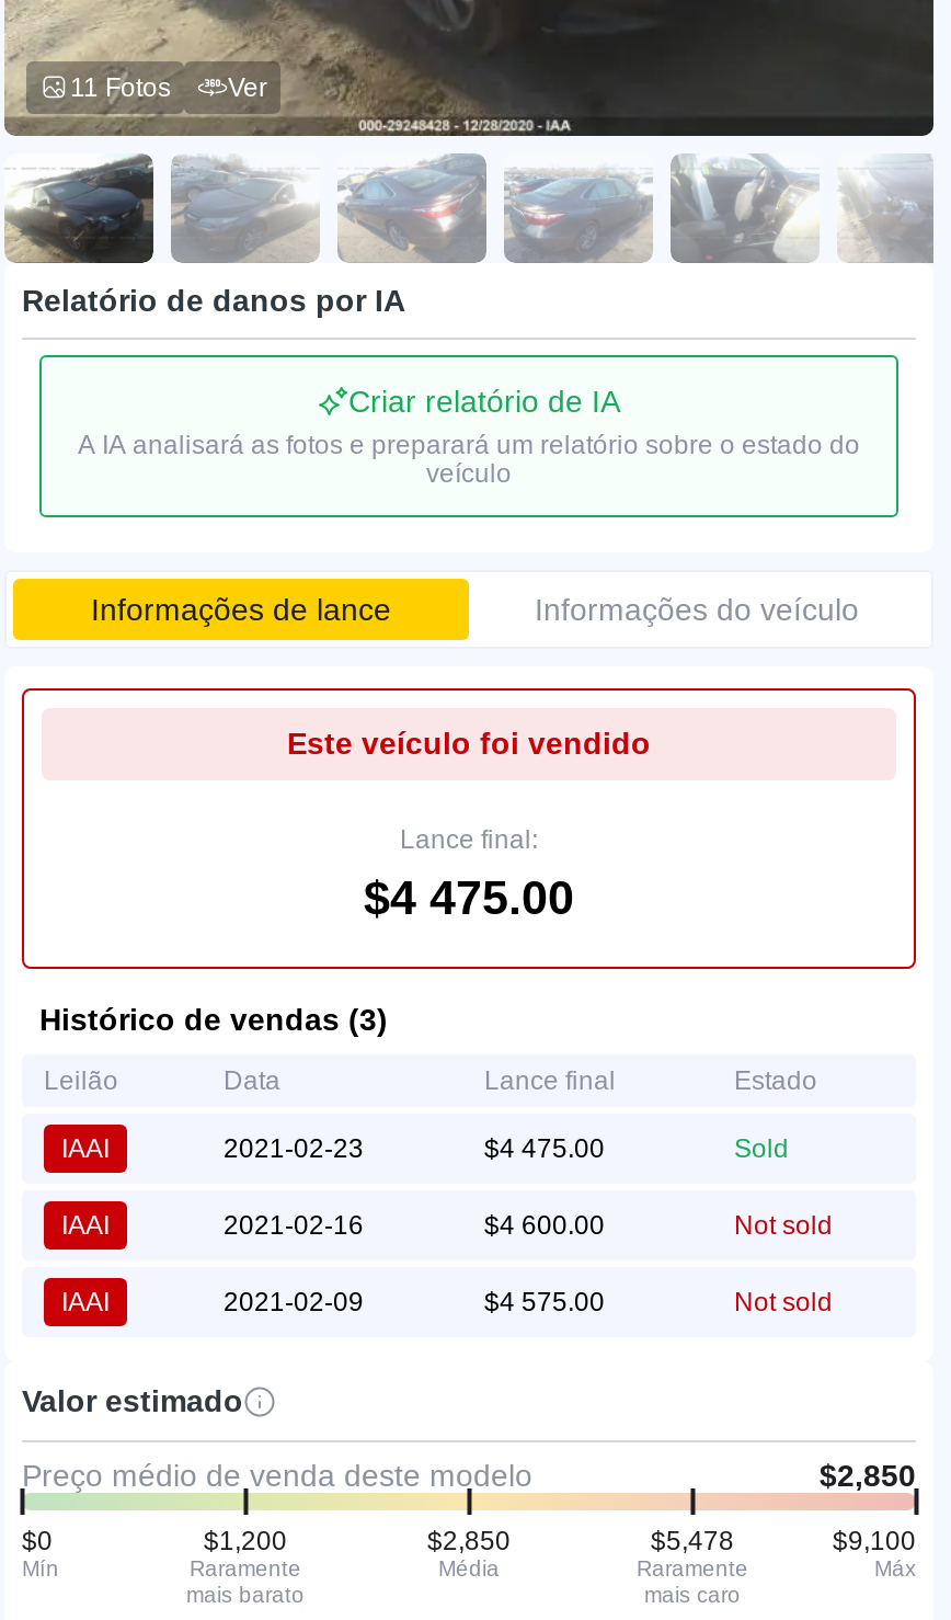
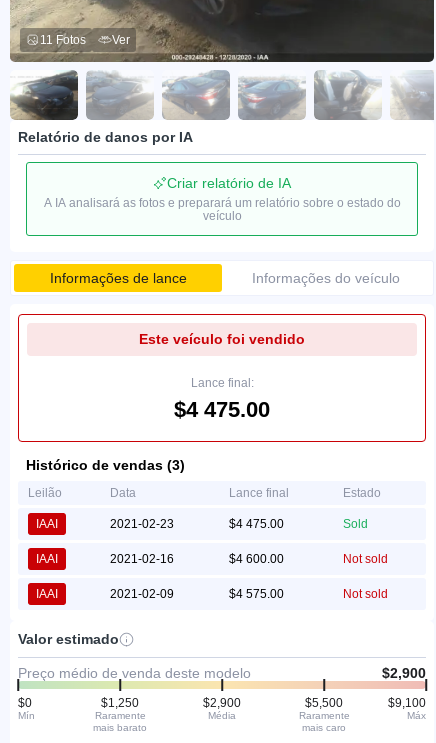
- $2,850
+ $2,900

- $1,200
+ $1,250

- $2,850
+ $2,900

- $5,478
+ $5,500
